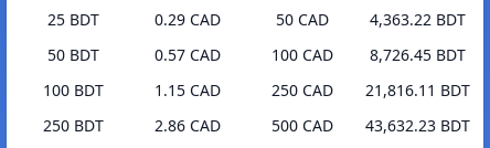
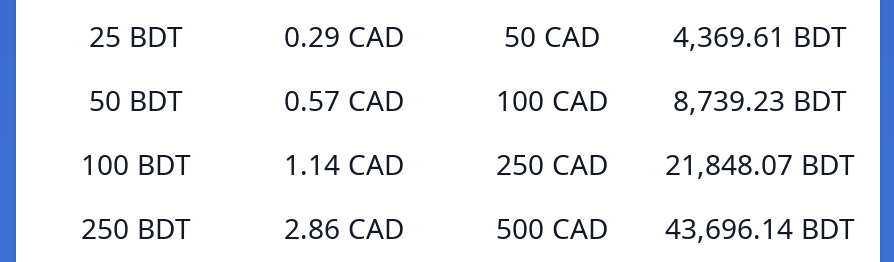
- 50 CAD 4,363.22 BDT
+ 50 CAD 4,369.61 BDT

- 100 CAD 8,726.45 BDT
+ 100 CAD 8,739.23 BDT

- 1.15 CAD
+ 1.14 CAD

- 250 CAD 21,816.11 BDT
+ 250 CAD 21,848.07 BDT

- 500 CAD 43,632.23 BDT
+ 500 CAD 43,696.14 BDT
